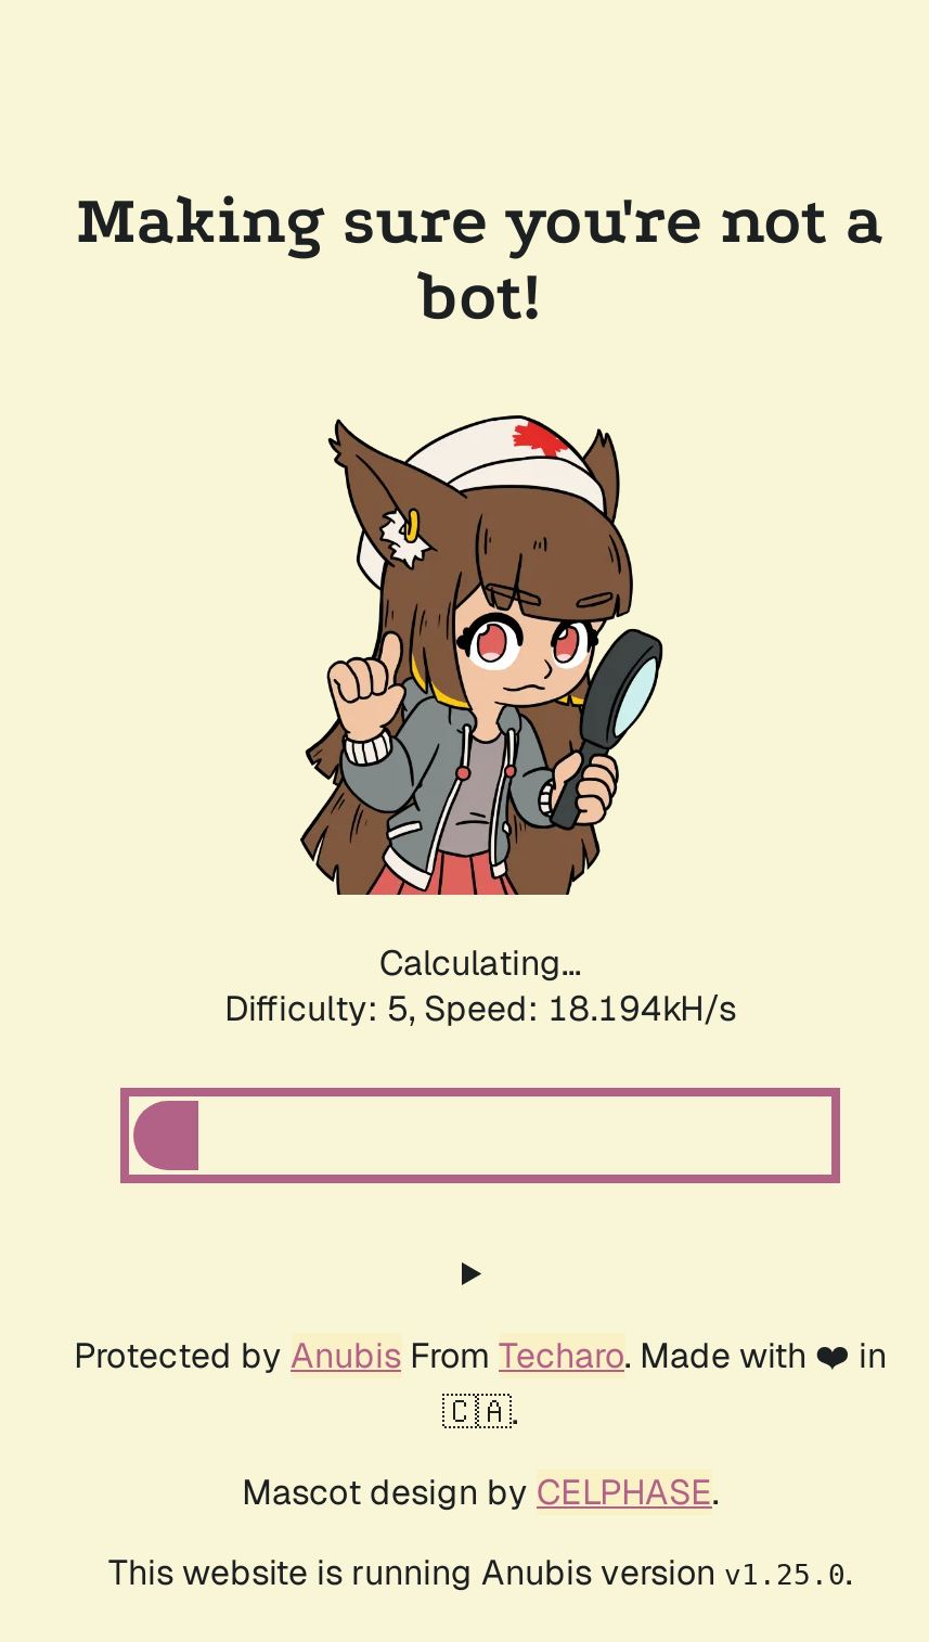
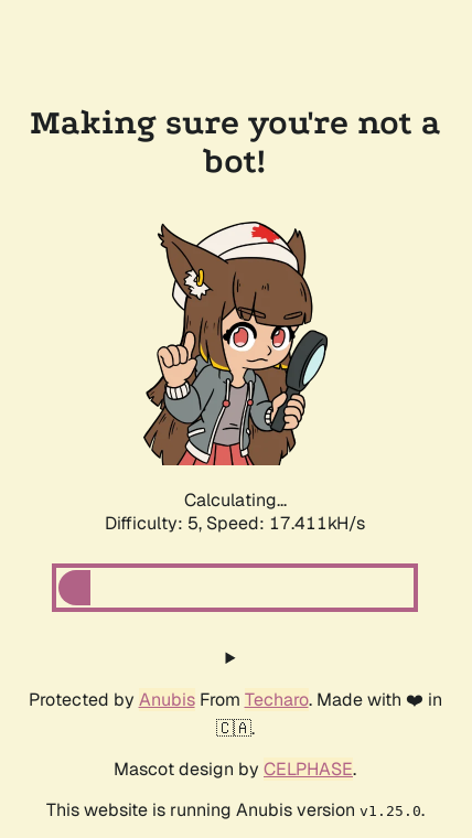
- Difficulty: 5, Speed: 18.194kH/s
+ Difficulty: 5, Speed: 17.411kH/s
